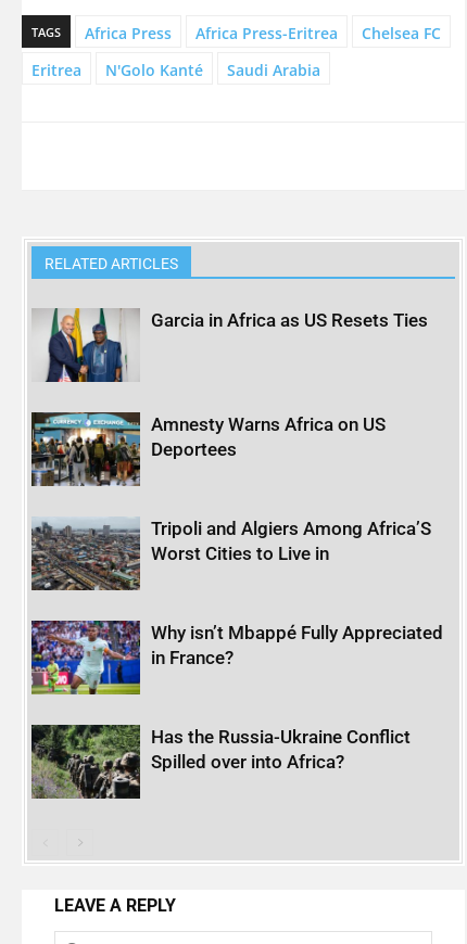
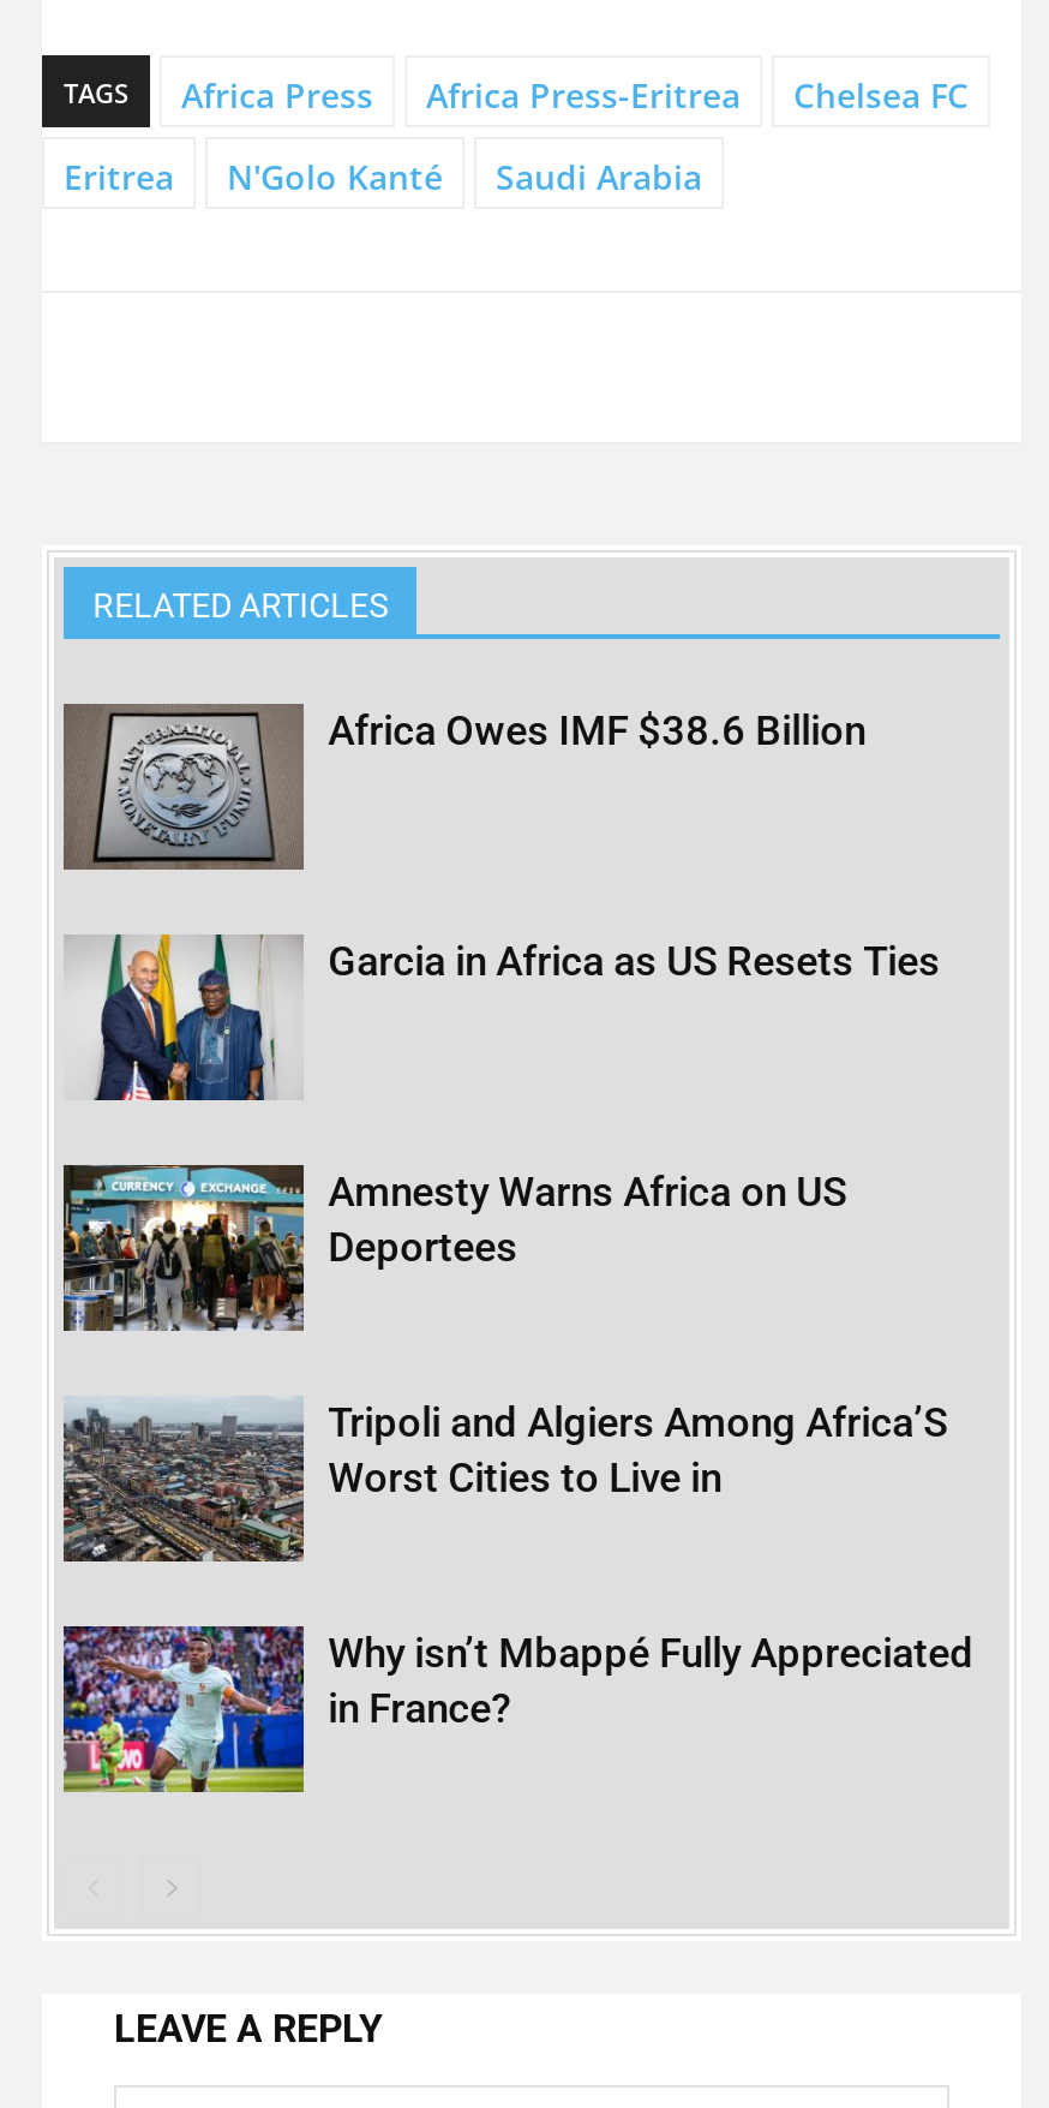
+ [image]
+ Africa Owes IMF $38.6 Billion

moved down: [image] | Garcia in Africa as US Resets Ties | Amnesty Warns Africa on US | Deportees | Tripoli and Algiers Among Africa’S | Worst Cities to Live in | Why isn’t Mbappé Fully Appreciated | in France?

- [image]
- Has the Russia-Ukraine Conflict
- Spilled over into Africa?
